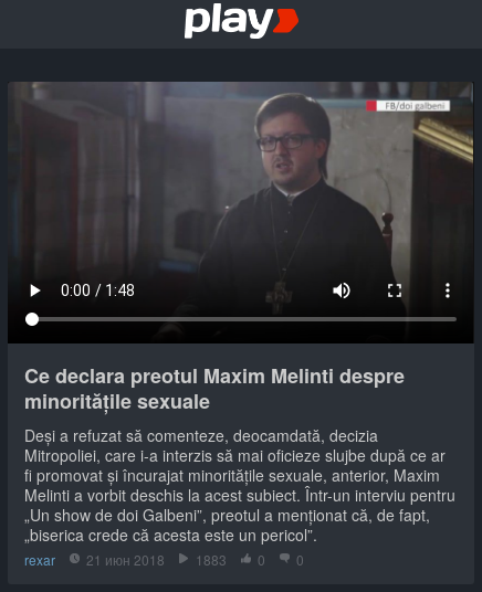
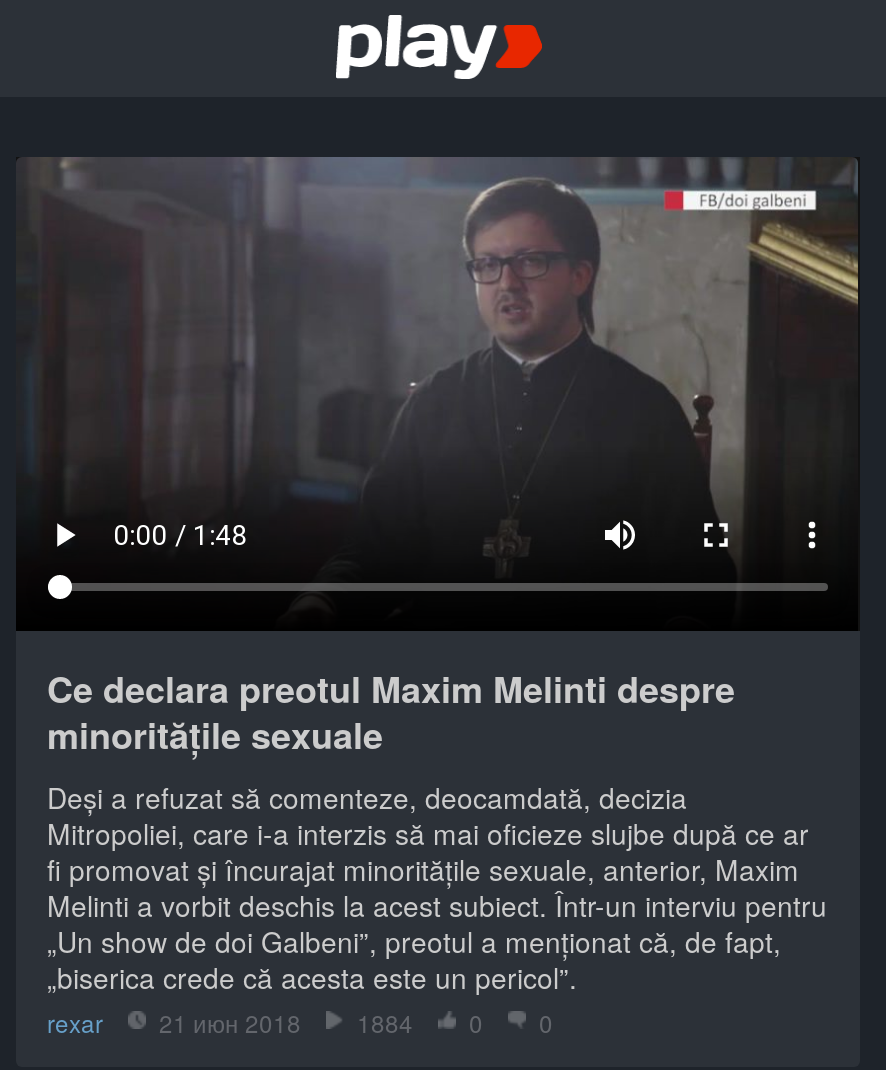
- rexar 21 июн 2018 1883 0 0
+ rexar 21 июн 2018 1884 0 0
